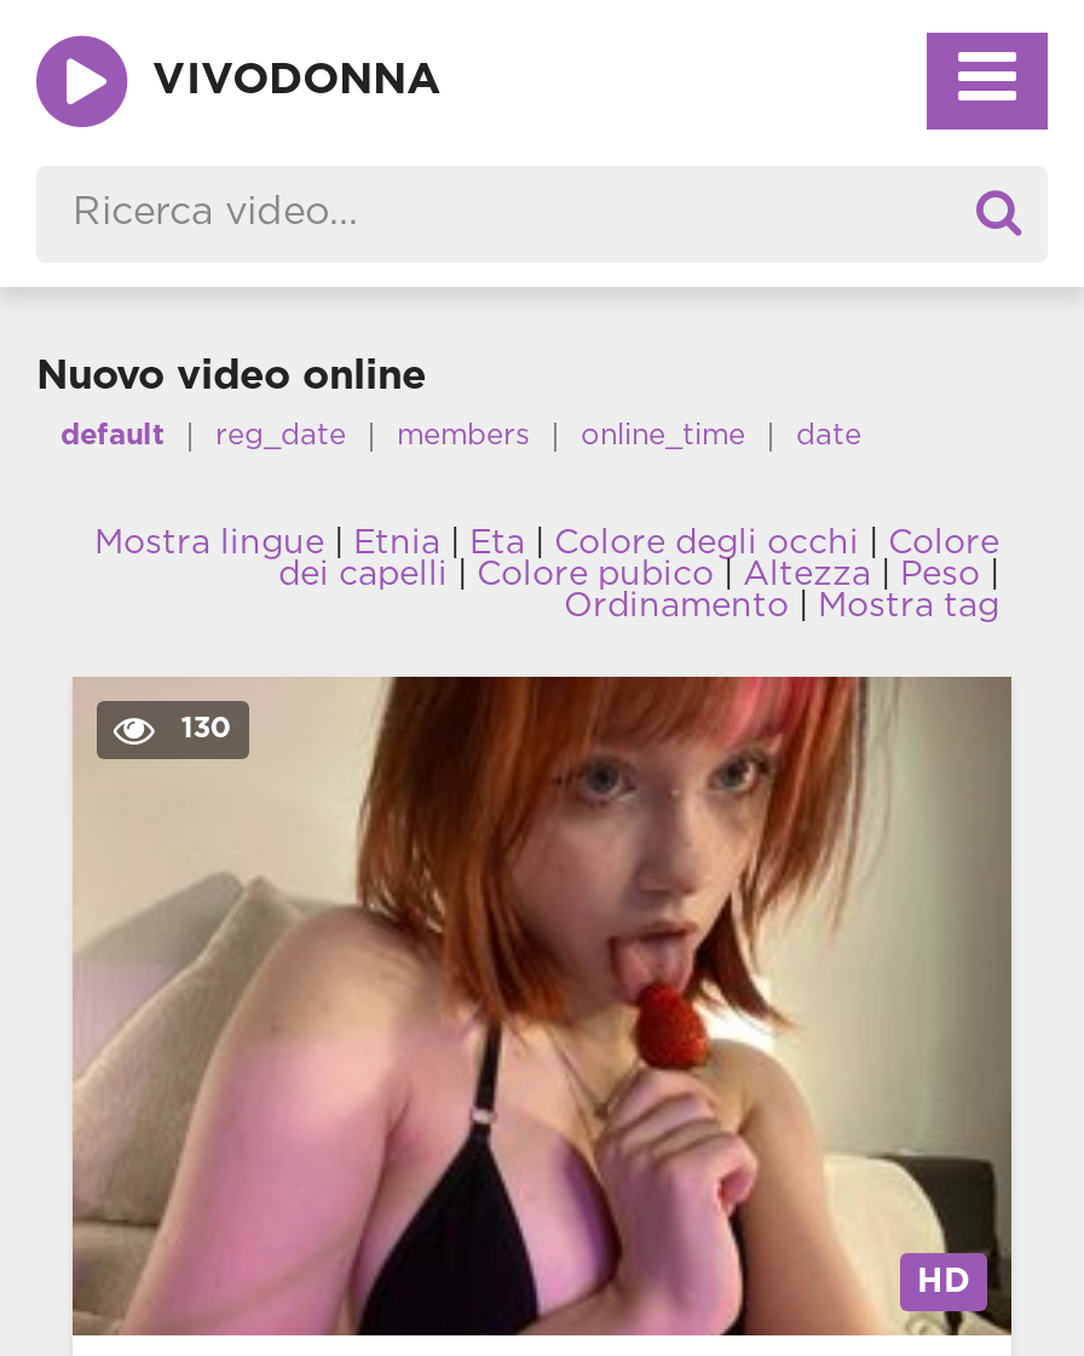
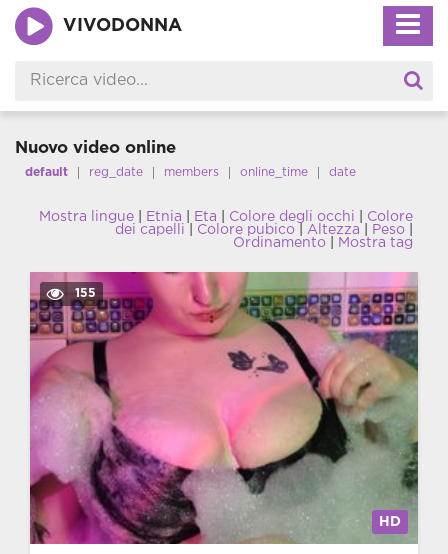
- [image]
- 130
+ [image]
+ 155
